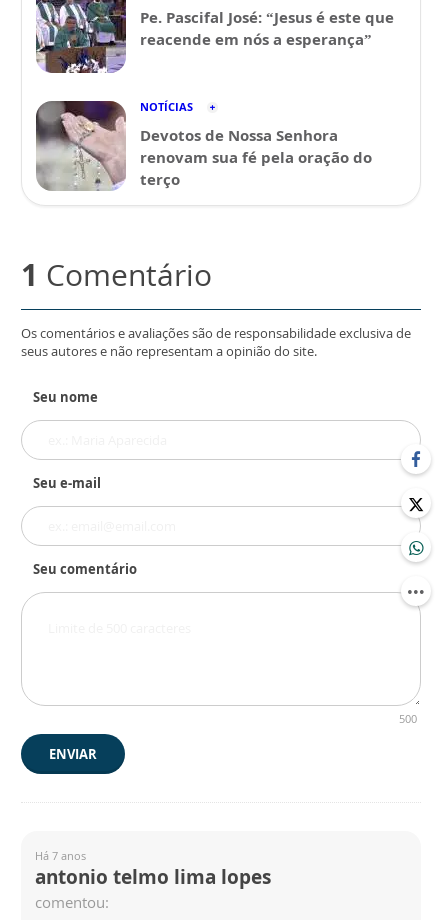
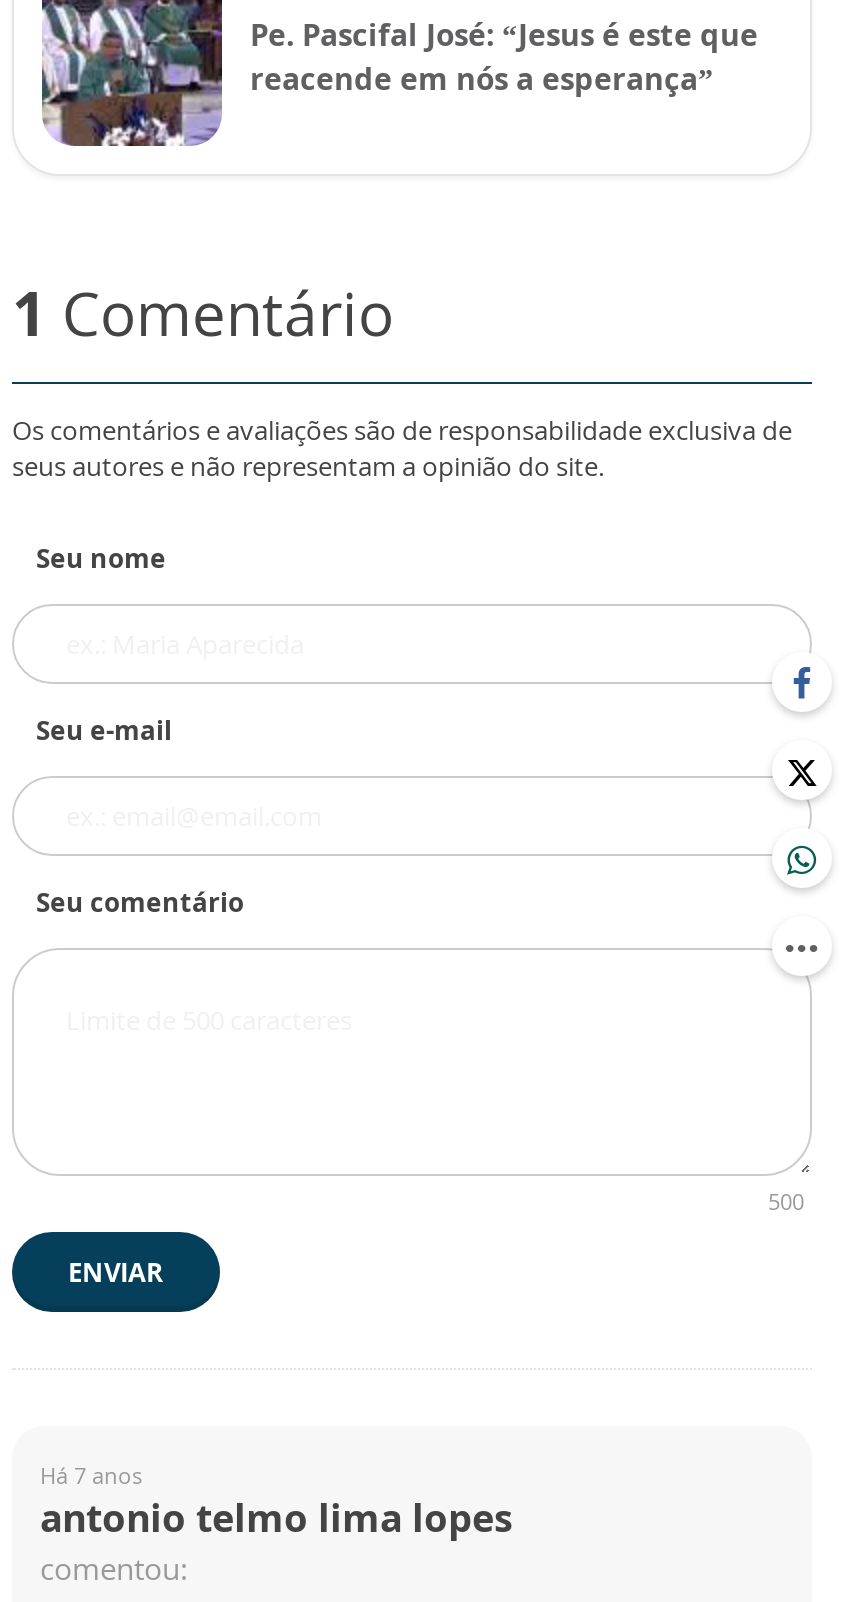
- [image]
- NOTÍCIAS
- Devotos de Nossa Senhora
- renovam sua fé pela oração do
- terço
